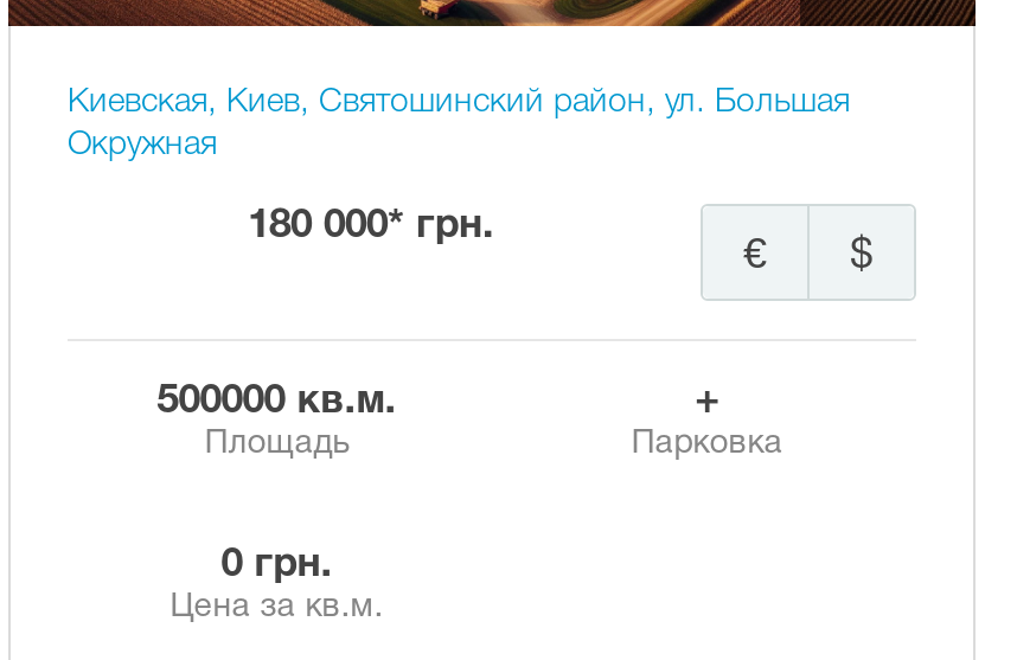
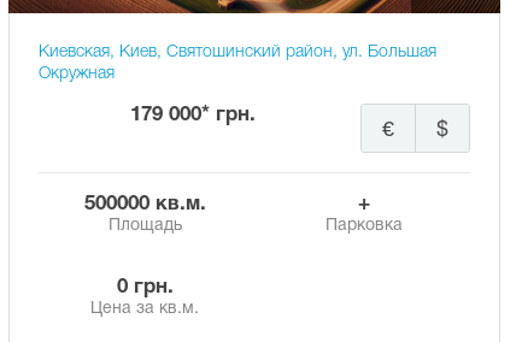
- 180 000* грн.
+ 179 000* грн.
